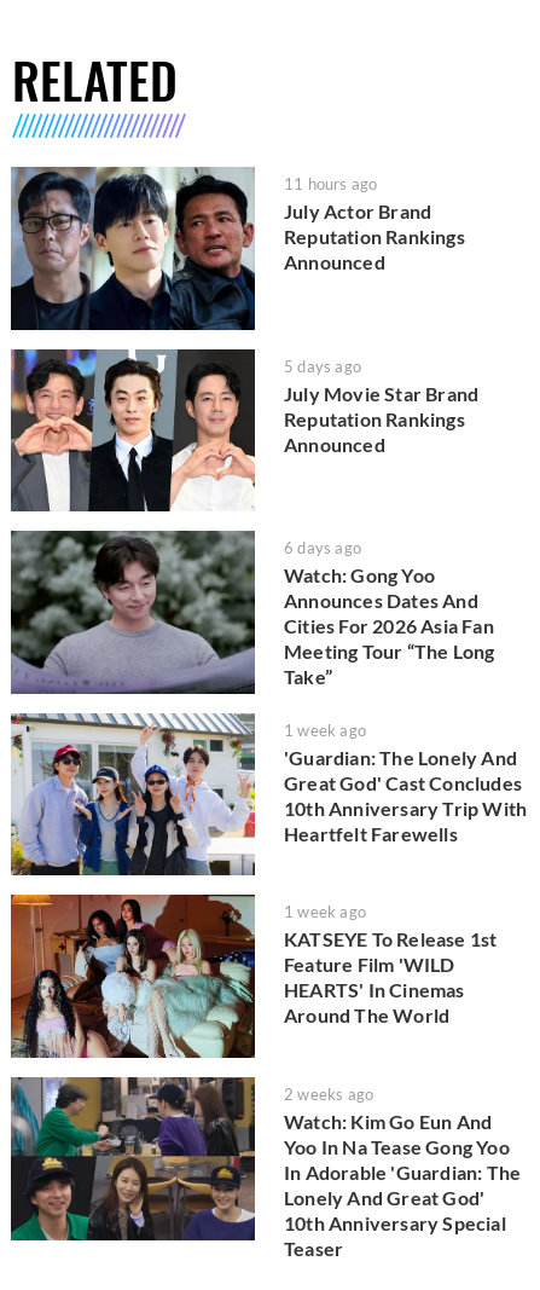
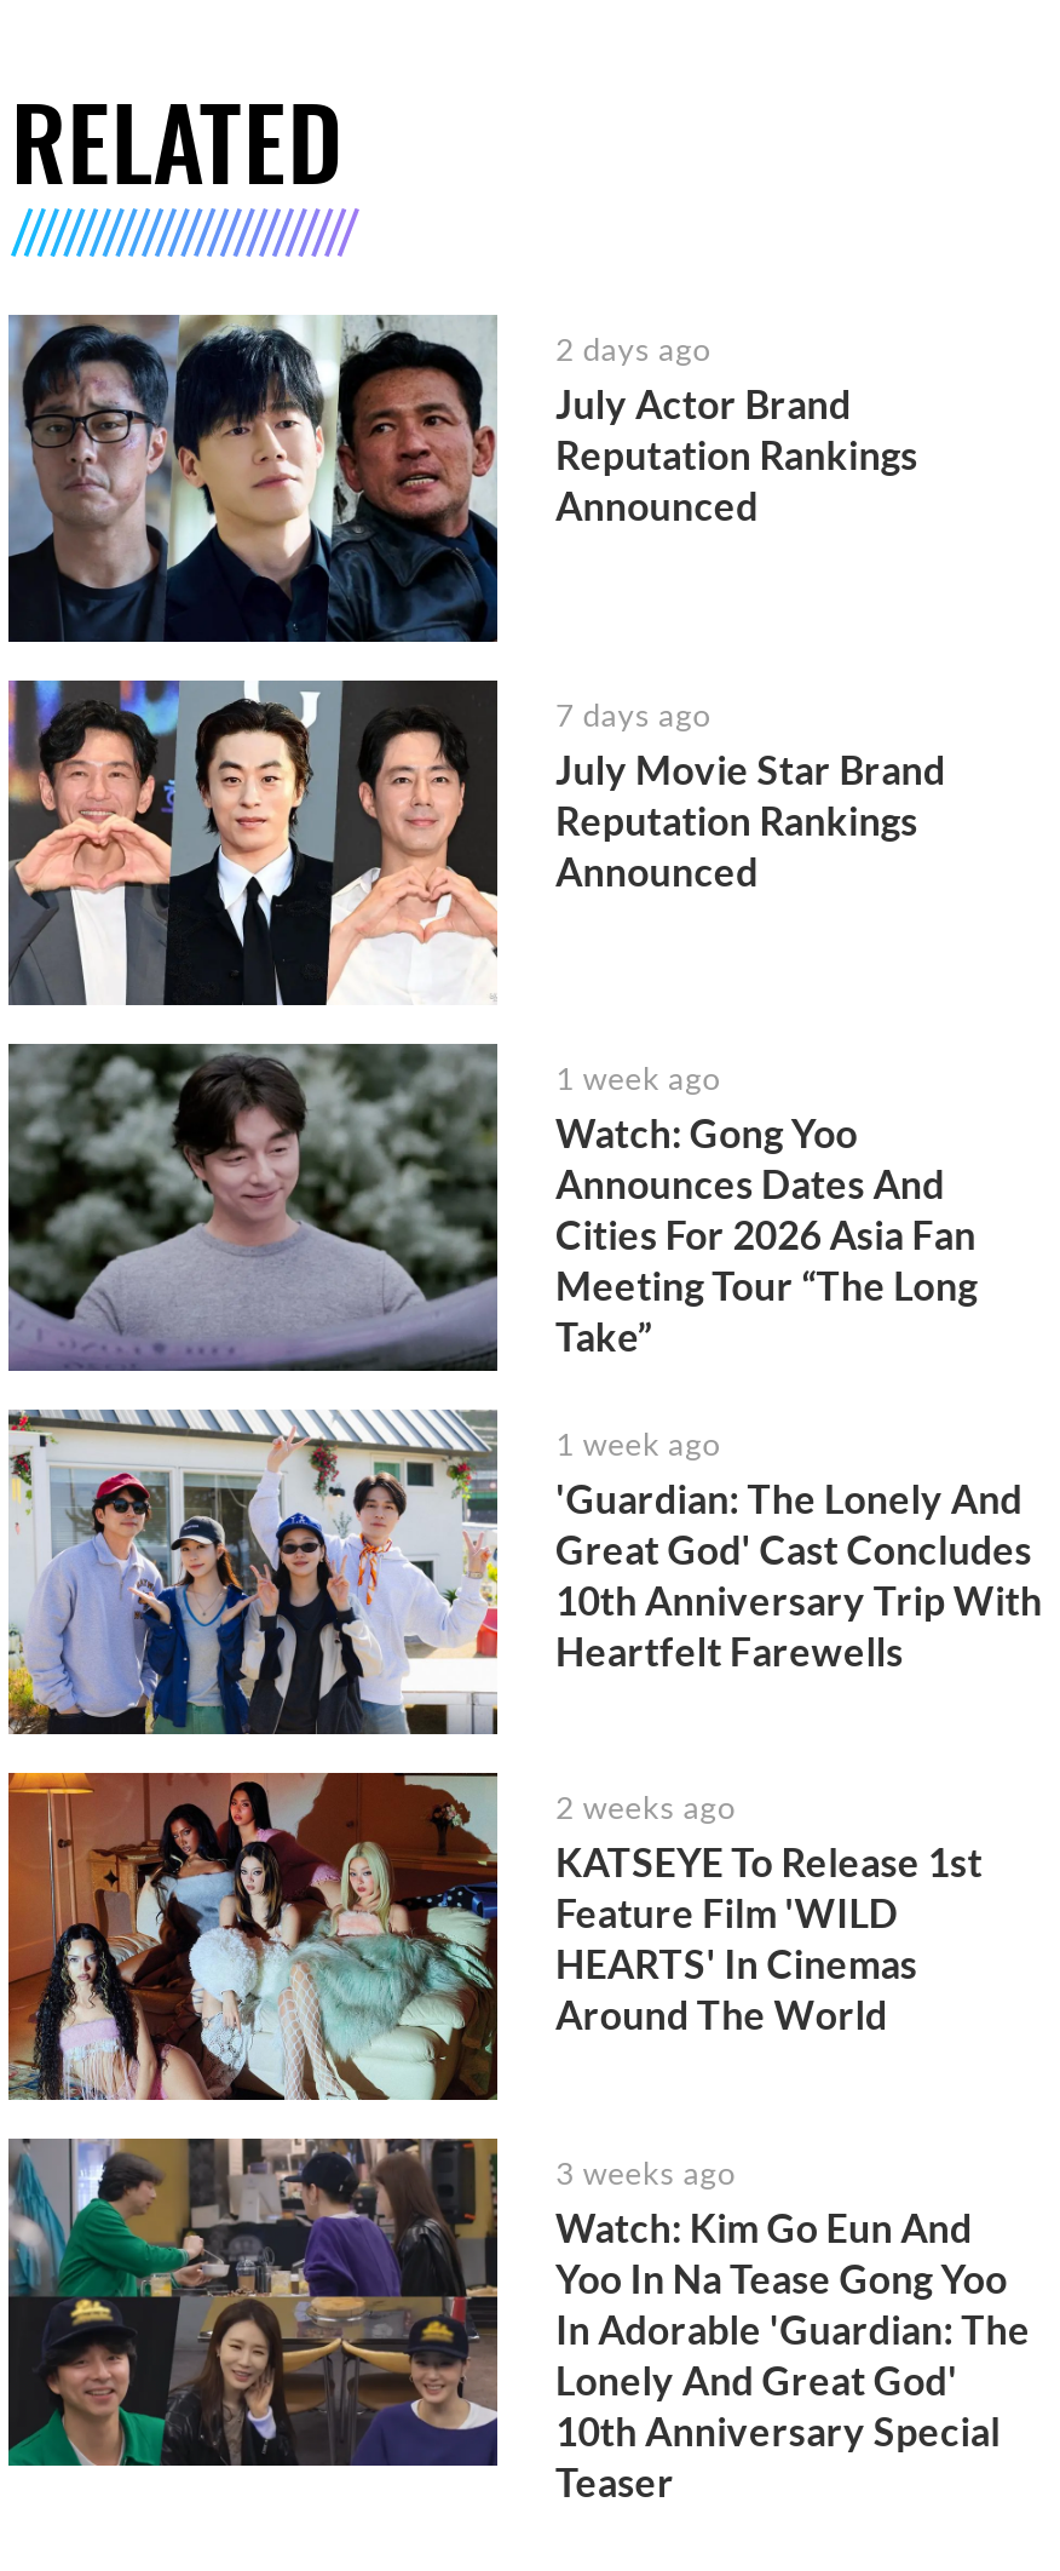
- 11 hours ago
+ 2 days ago

- 5 days ago
+ 7 days ago

- 6 days ago
+ 1 week ago

- 1 week ago
+ 2 weeks ago

- 2 weeks ago
+ 3 weeks ago
